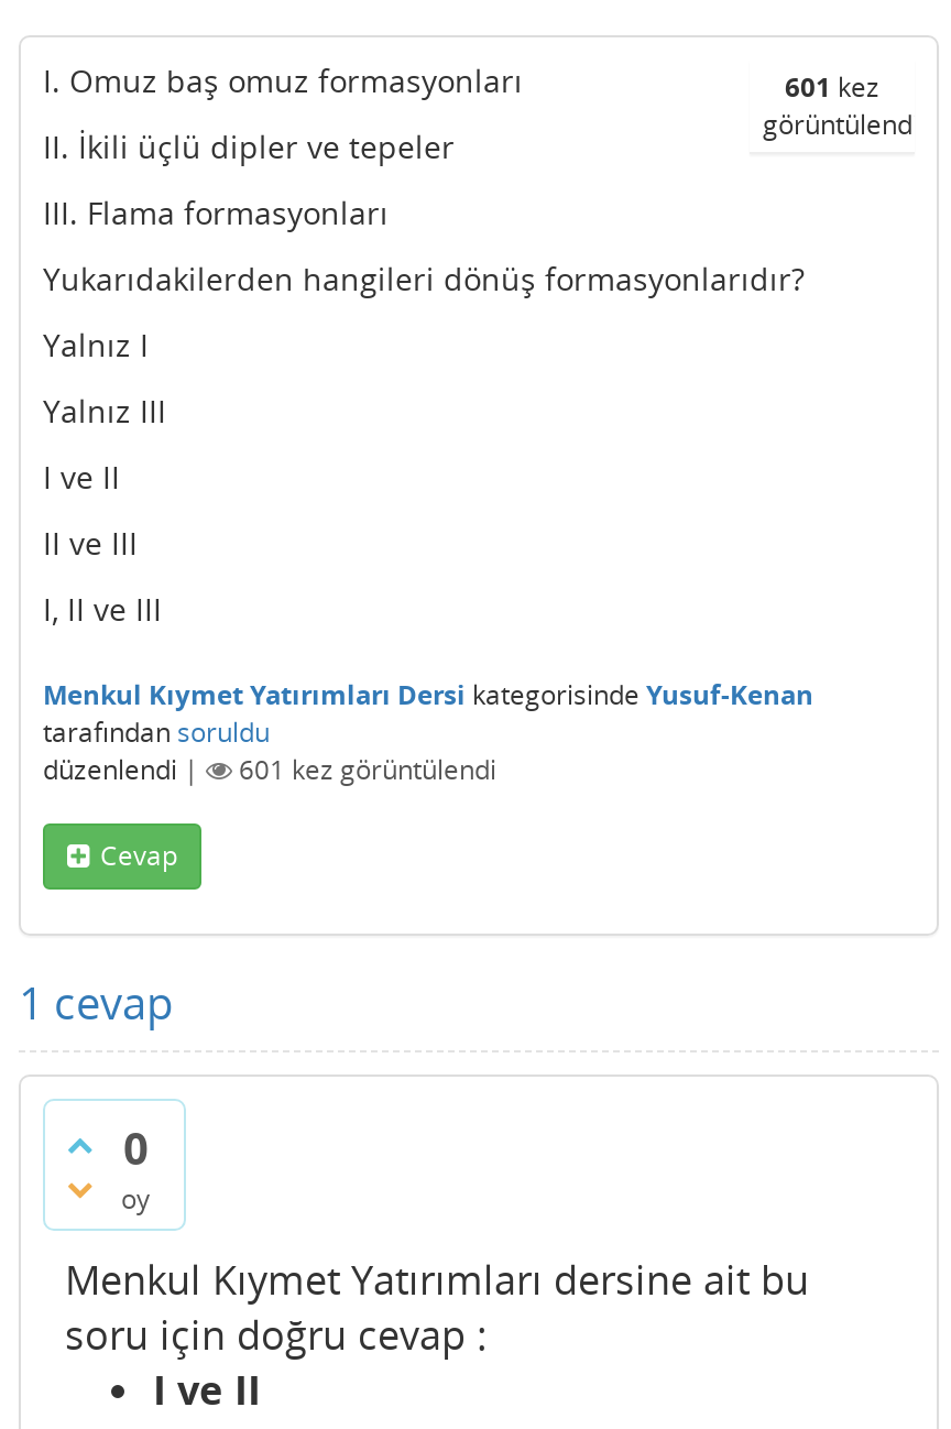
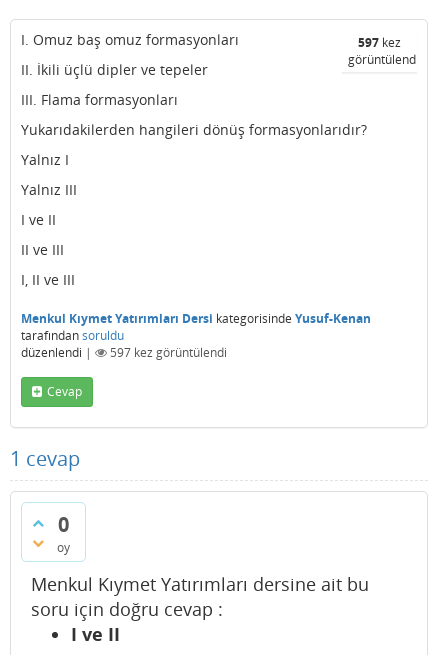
- 601 kez
+ 597 kez

- 601 kez görüntülendi
+ 597 kez görüntülendi
